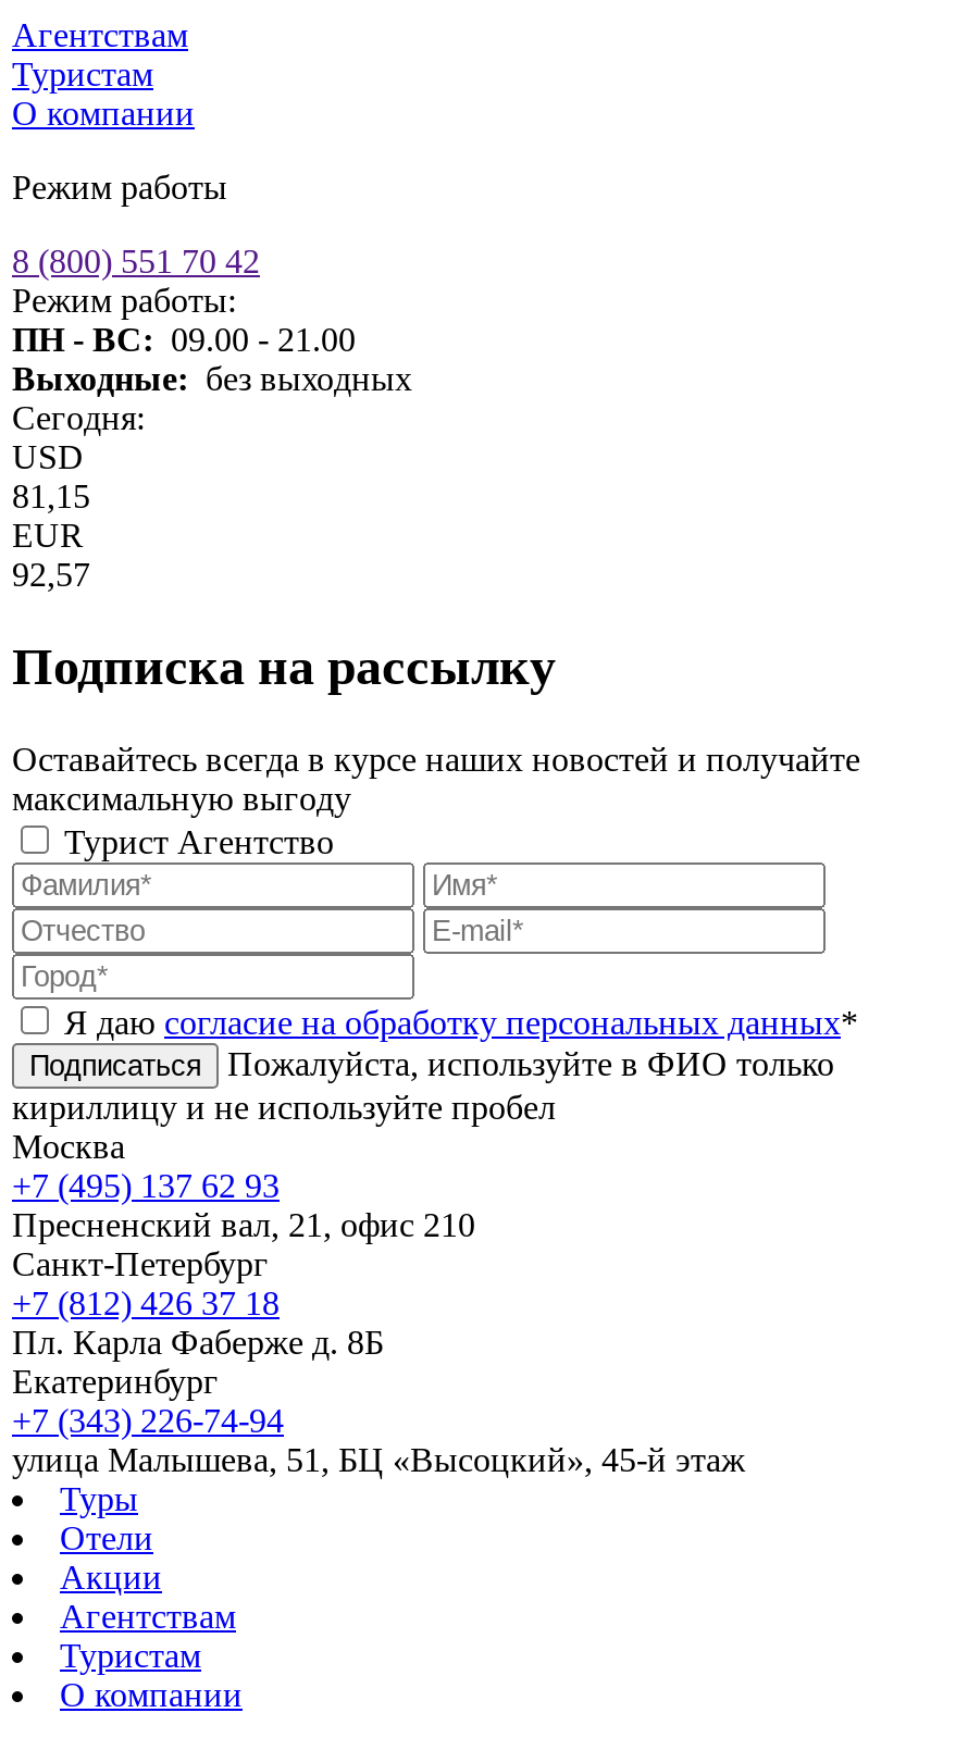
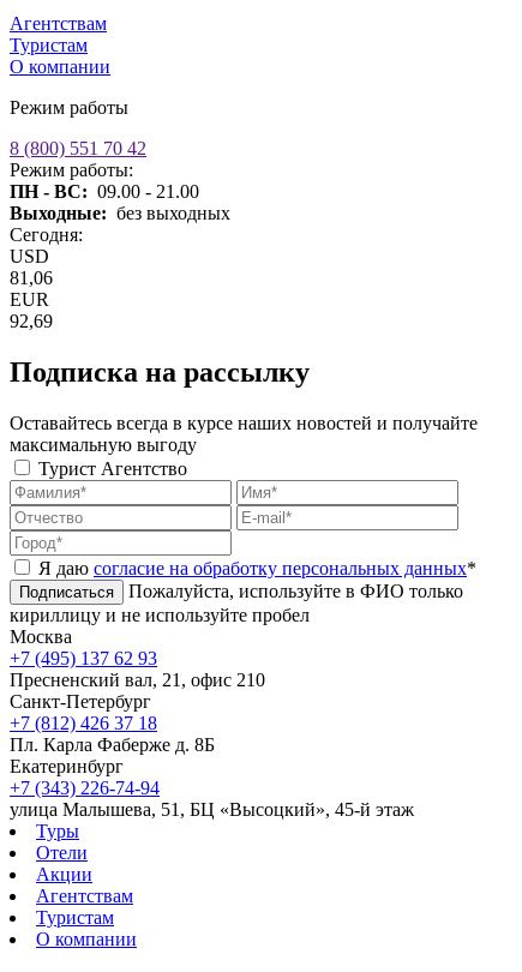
- 81,15
+ 81,06

- 92,57
+ 92,69
